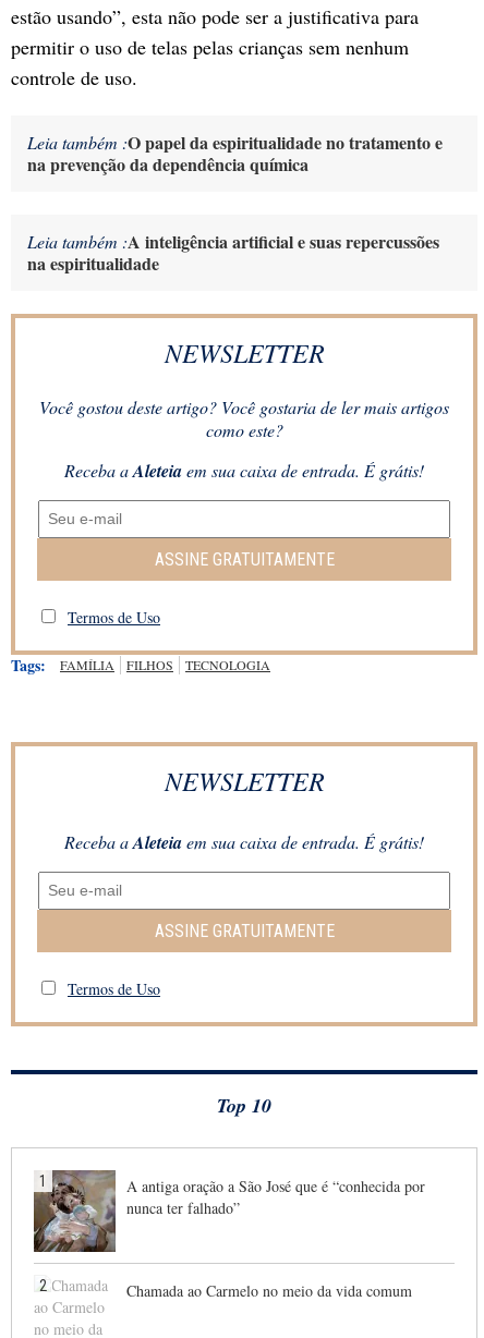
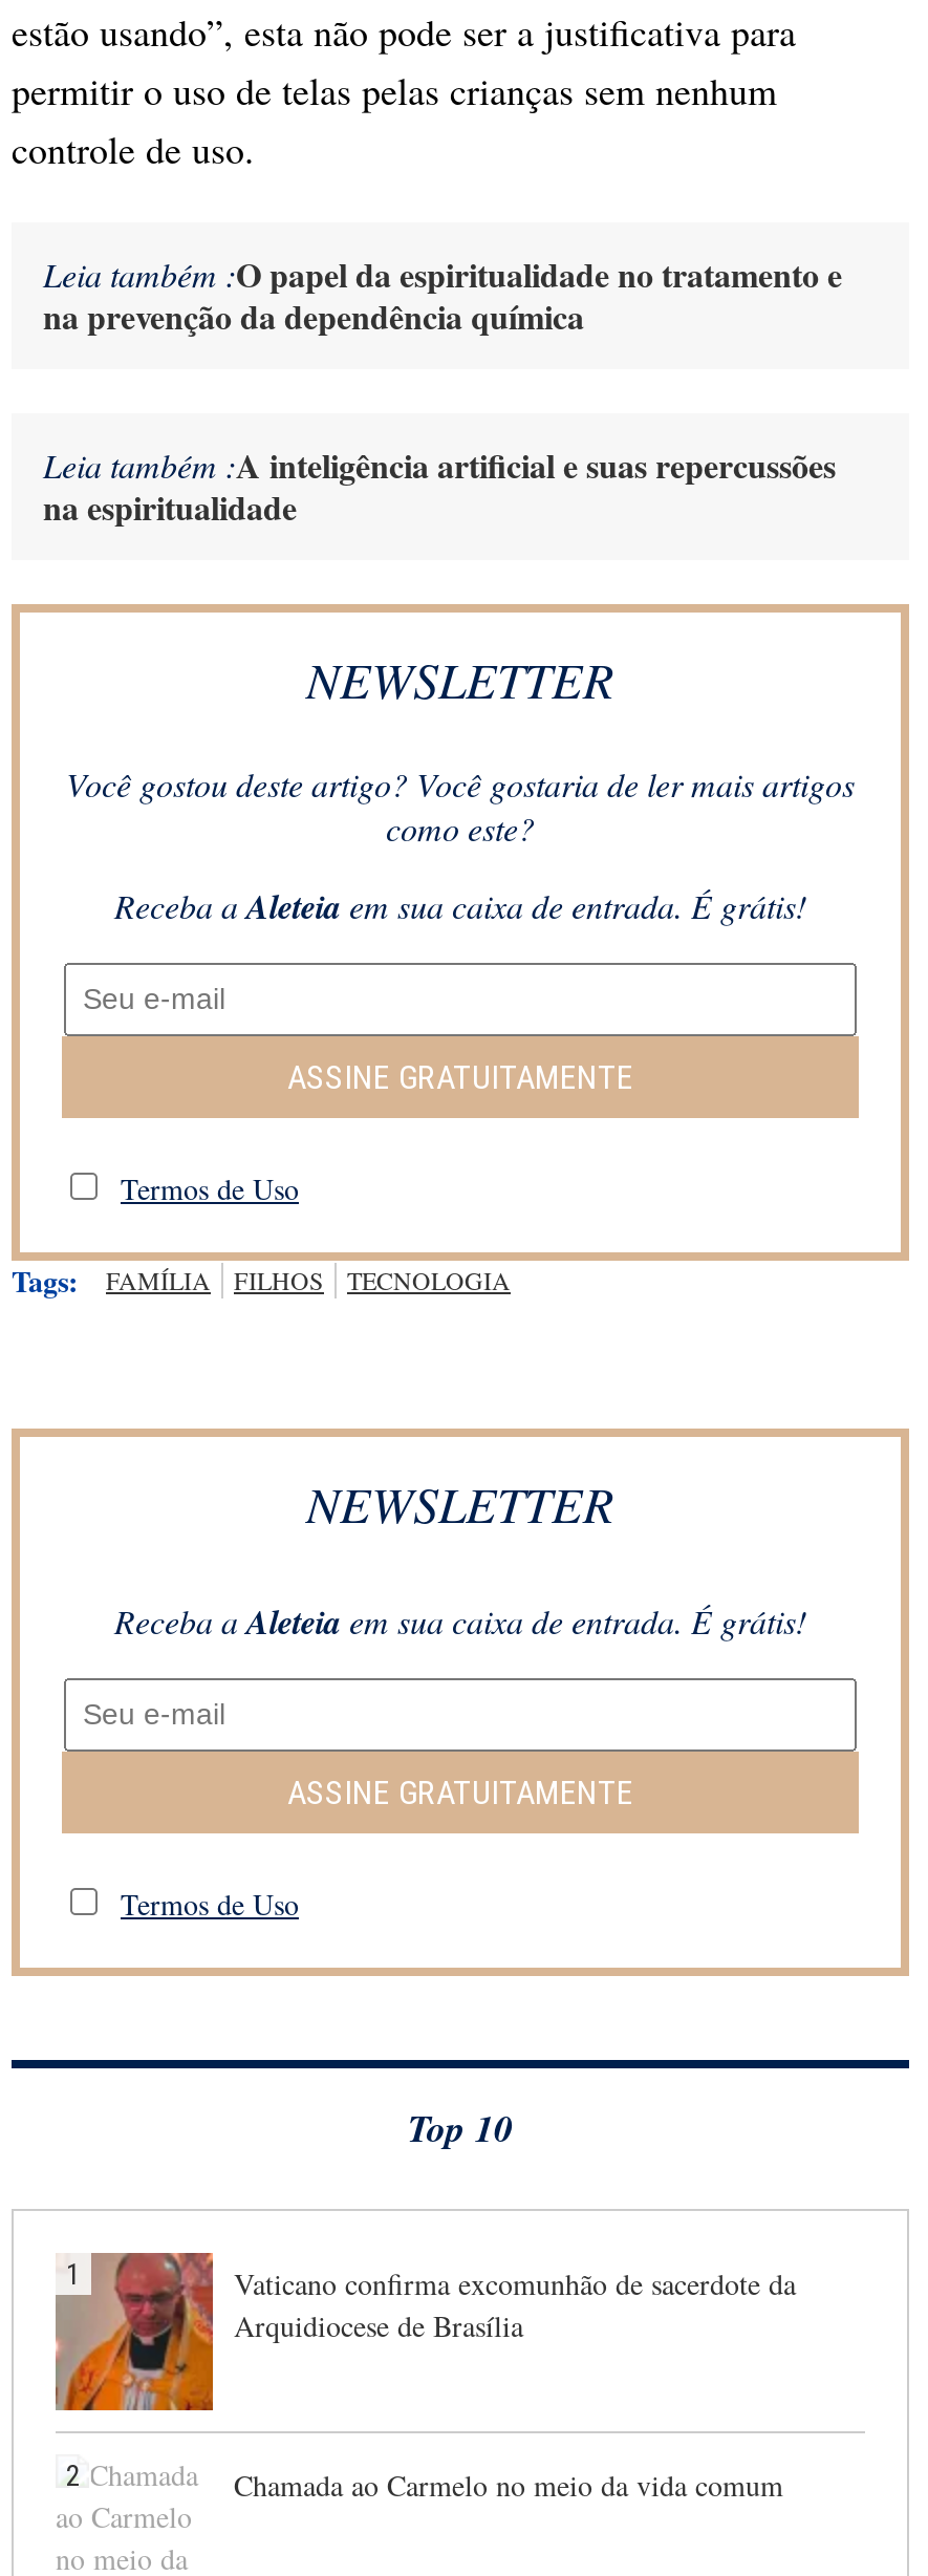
- [image]
- A antiga oração a São José que é “conhecida por
- nunca ter falhado”
+ [image]
+ Vaticano confirma excomunhão de sacerdote da
+ Arquidiocese de Brasília
